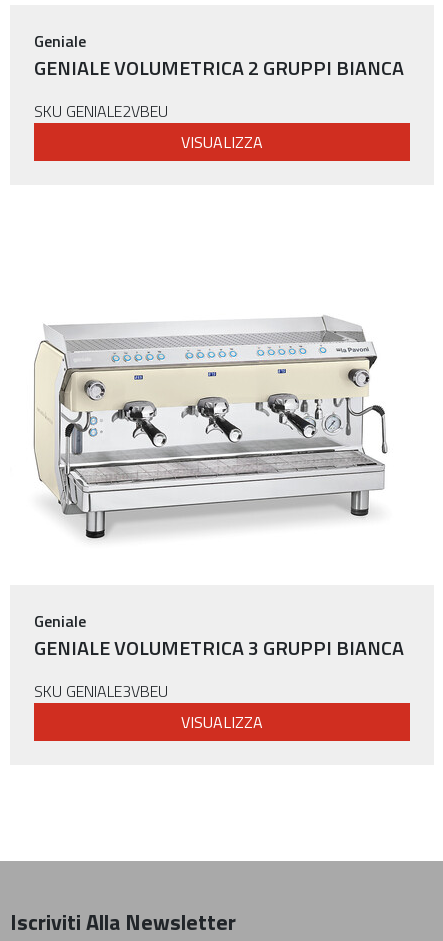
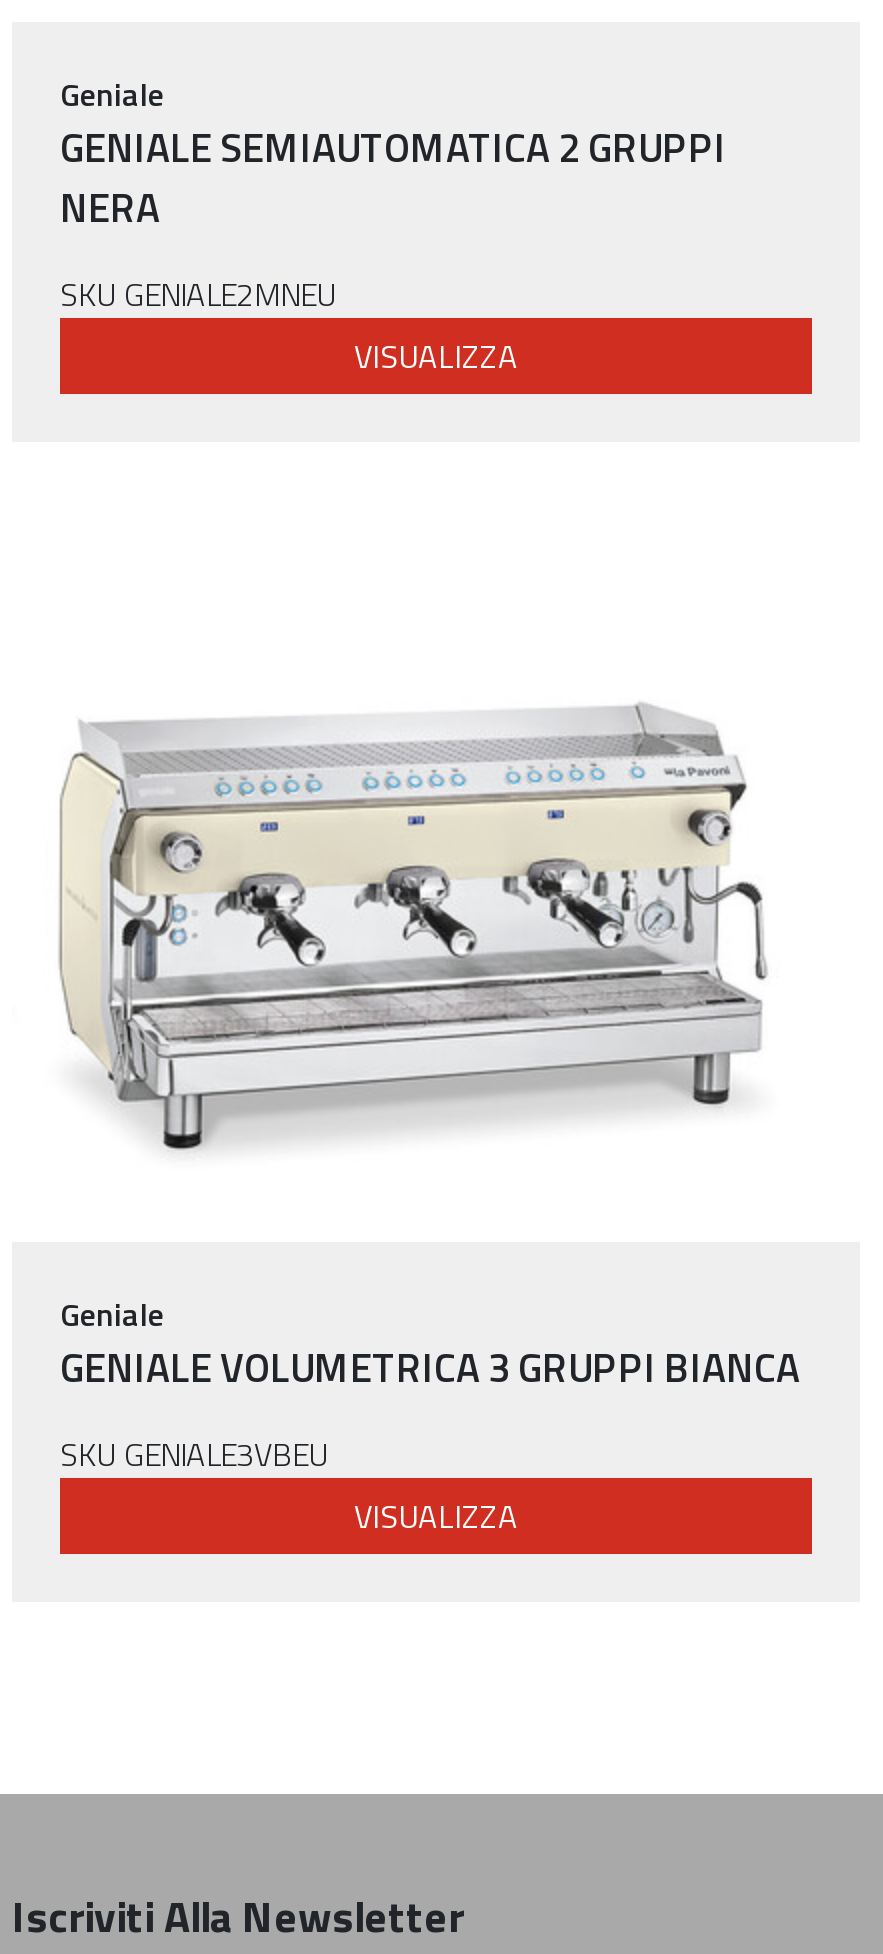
- GENIALE VOLUMETRICA 2 GRUPPI BIANCA
+ GENIALE SEMIAUTOMATICA 2 GRUPPI
+ NERA

- SKU GENIALE2VBEU
+ SKU GENIALE2MNEU
